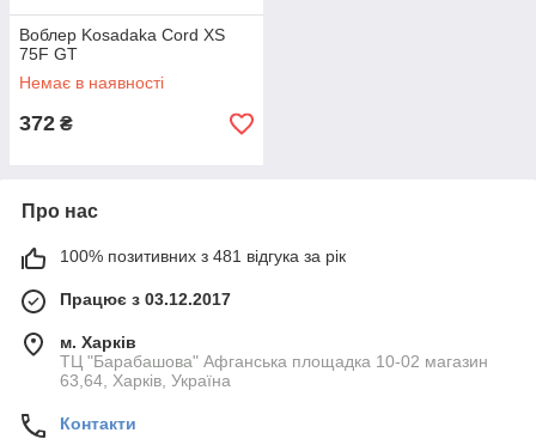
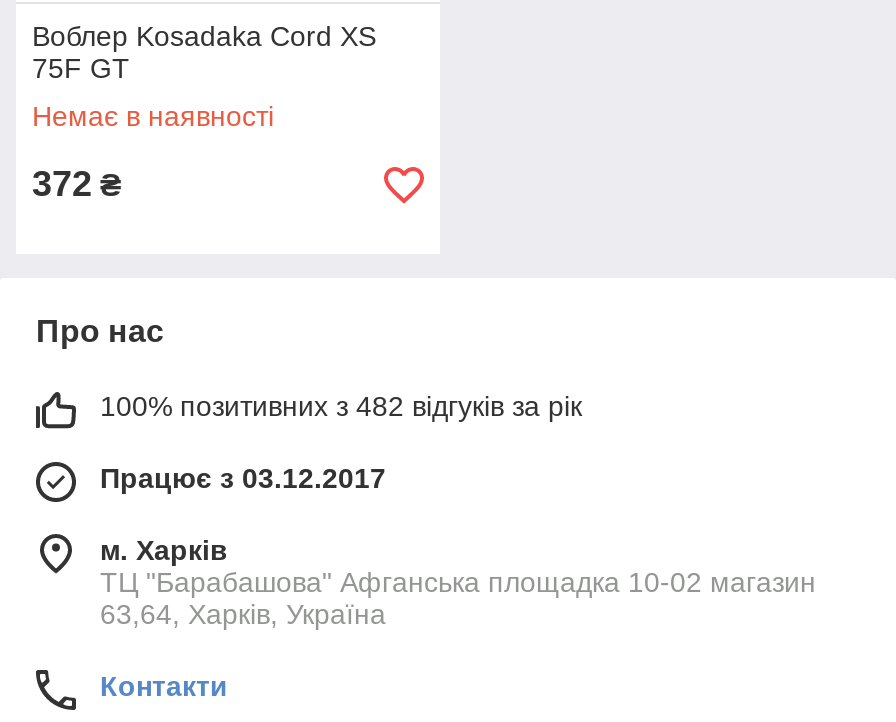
- 100% позитивних з 481 відгука за рік
+ 100% позитивних з 482 відгуків за рік
